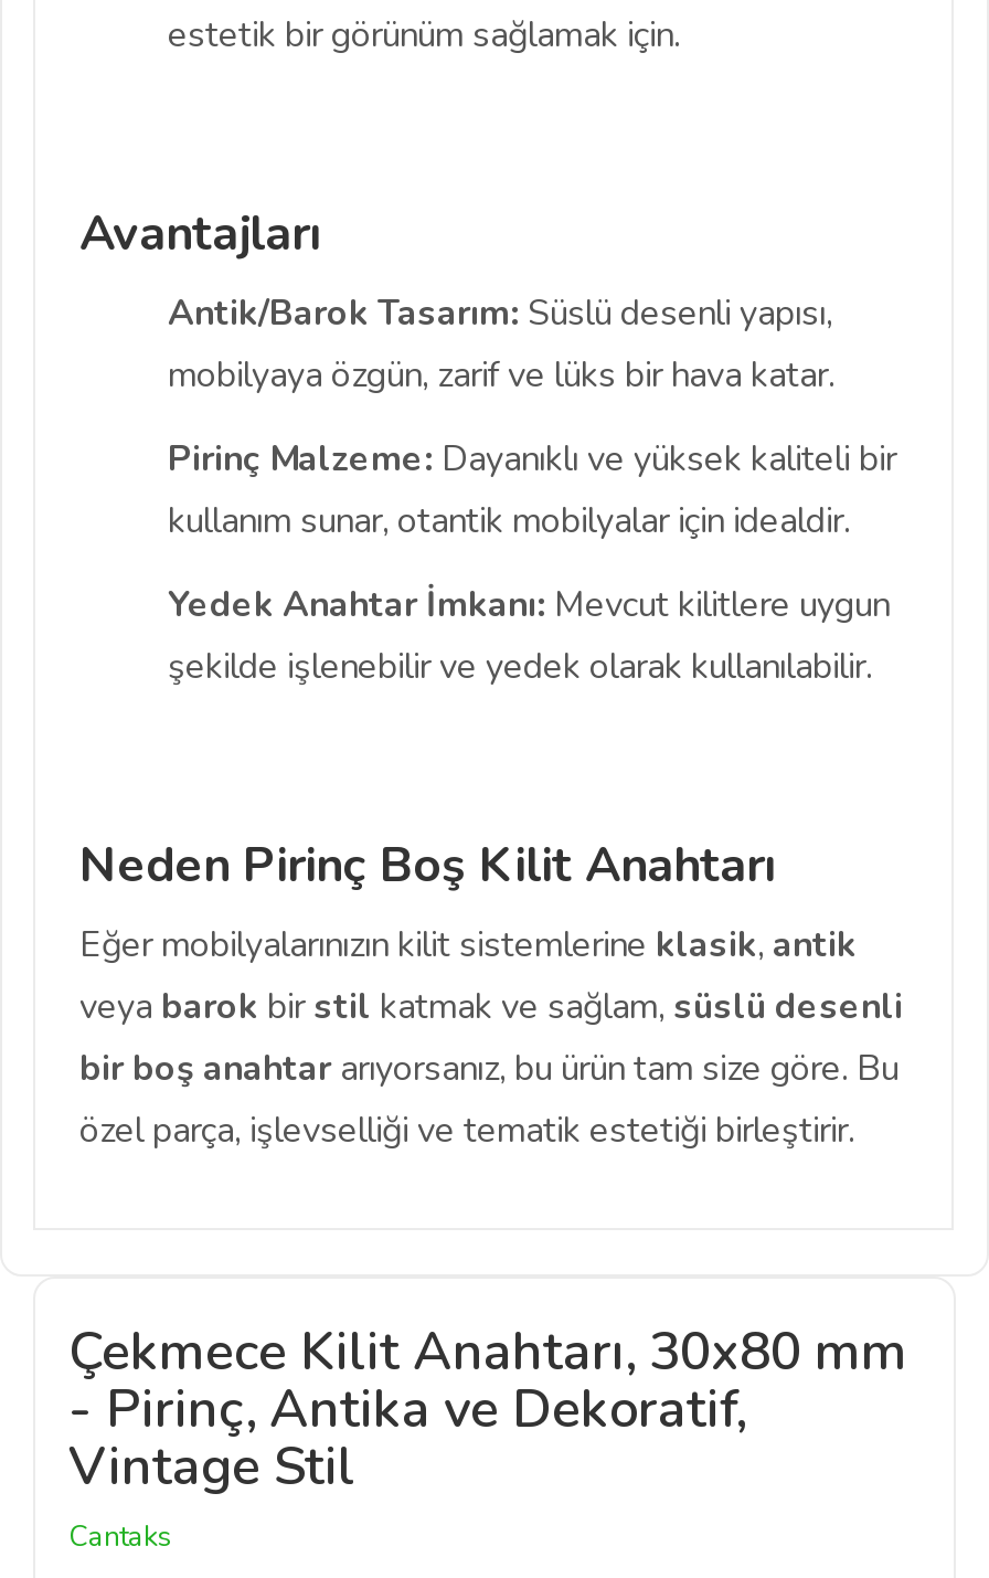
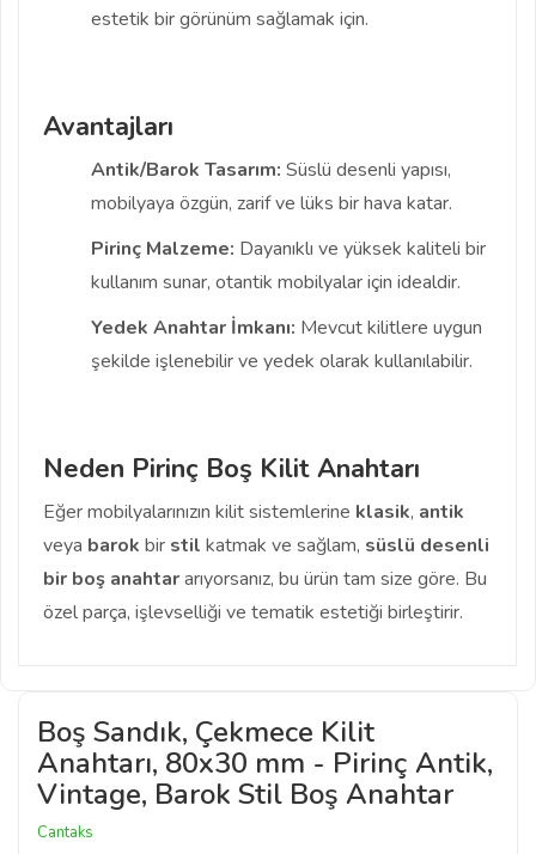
- Çekmece Kilit Anahtarı, 30x80 mm
- - Pirinç, Antika ve Dekoratif,
- Vintage Stil
+ Boş Sandık, Çekmece Kilit
+ Anahtarı, 80x30 mm - Pirinç Antik,
+ Vintage, Barok Stil Boş Anahtar
